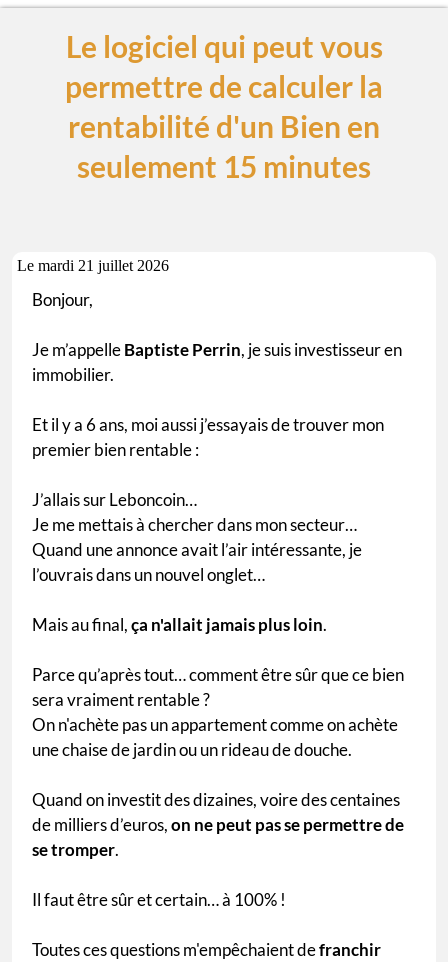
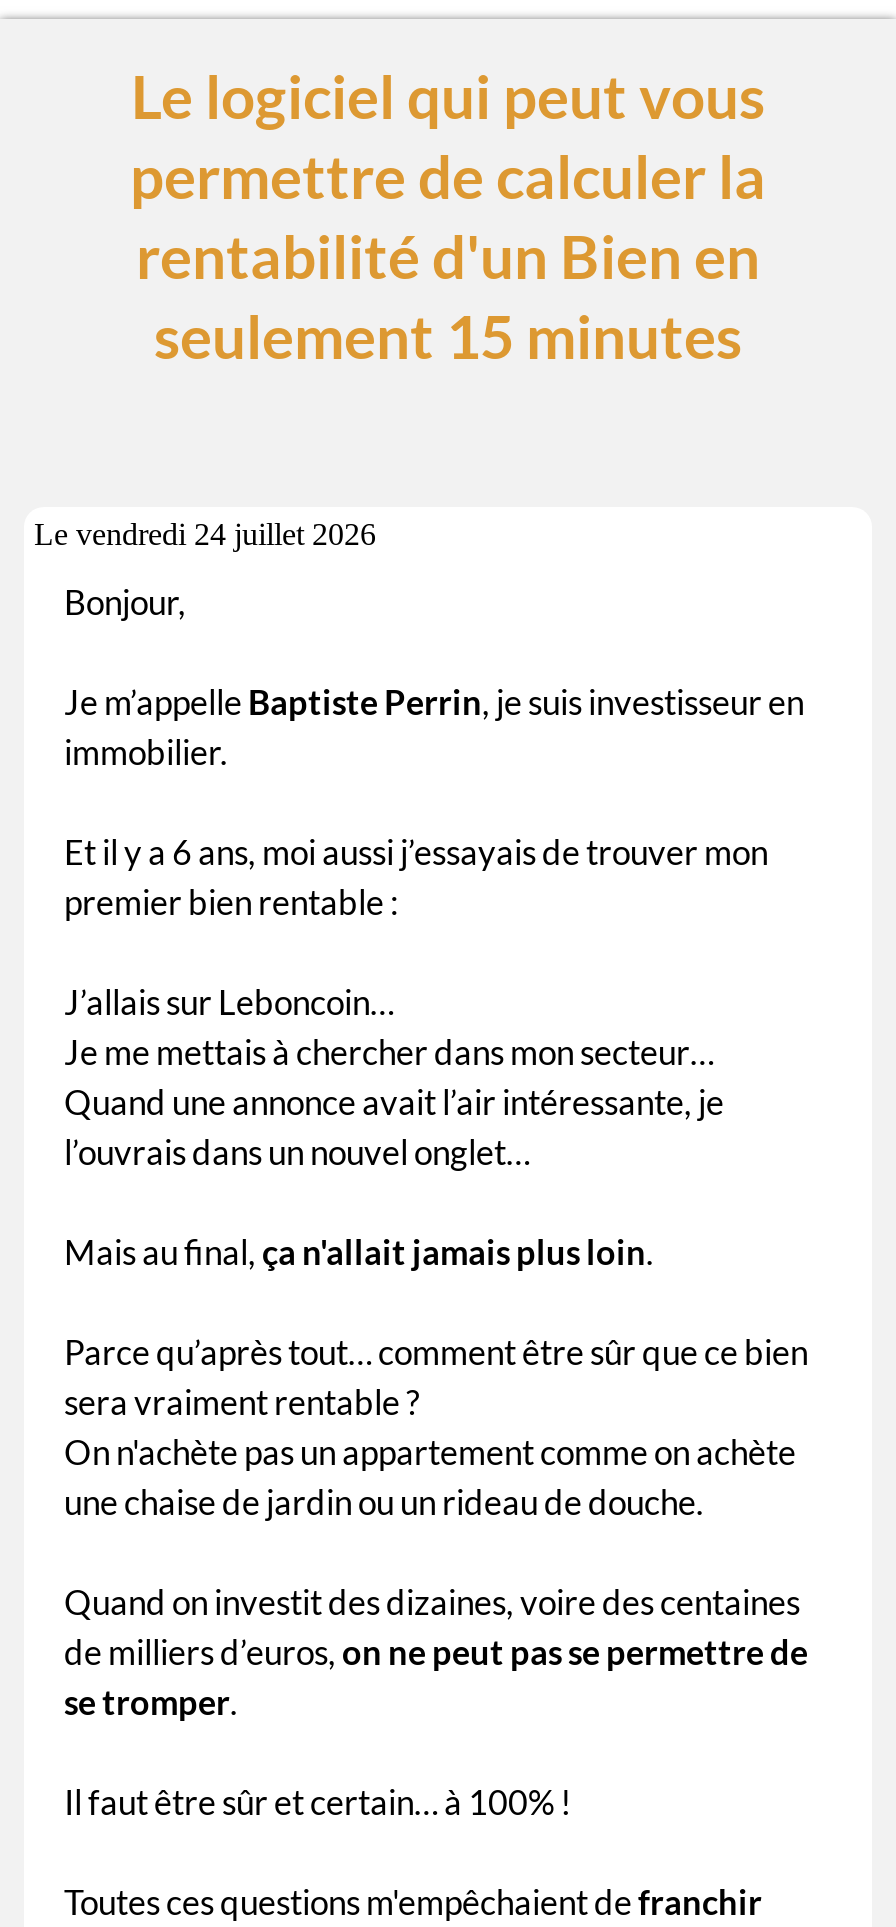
- Le mardi 21 juillet 2026
+ Le vendredi 24 juillet 2026
